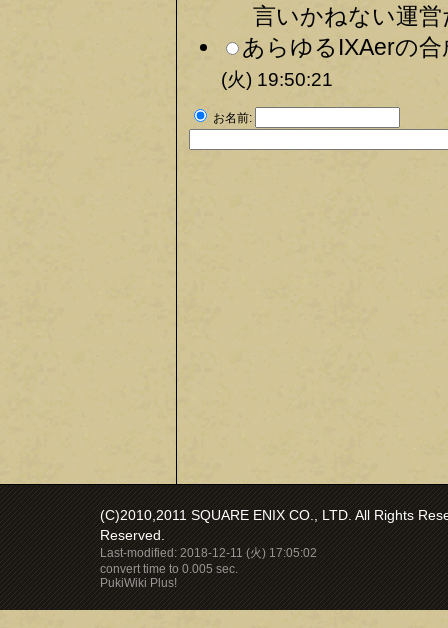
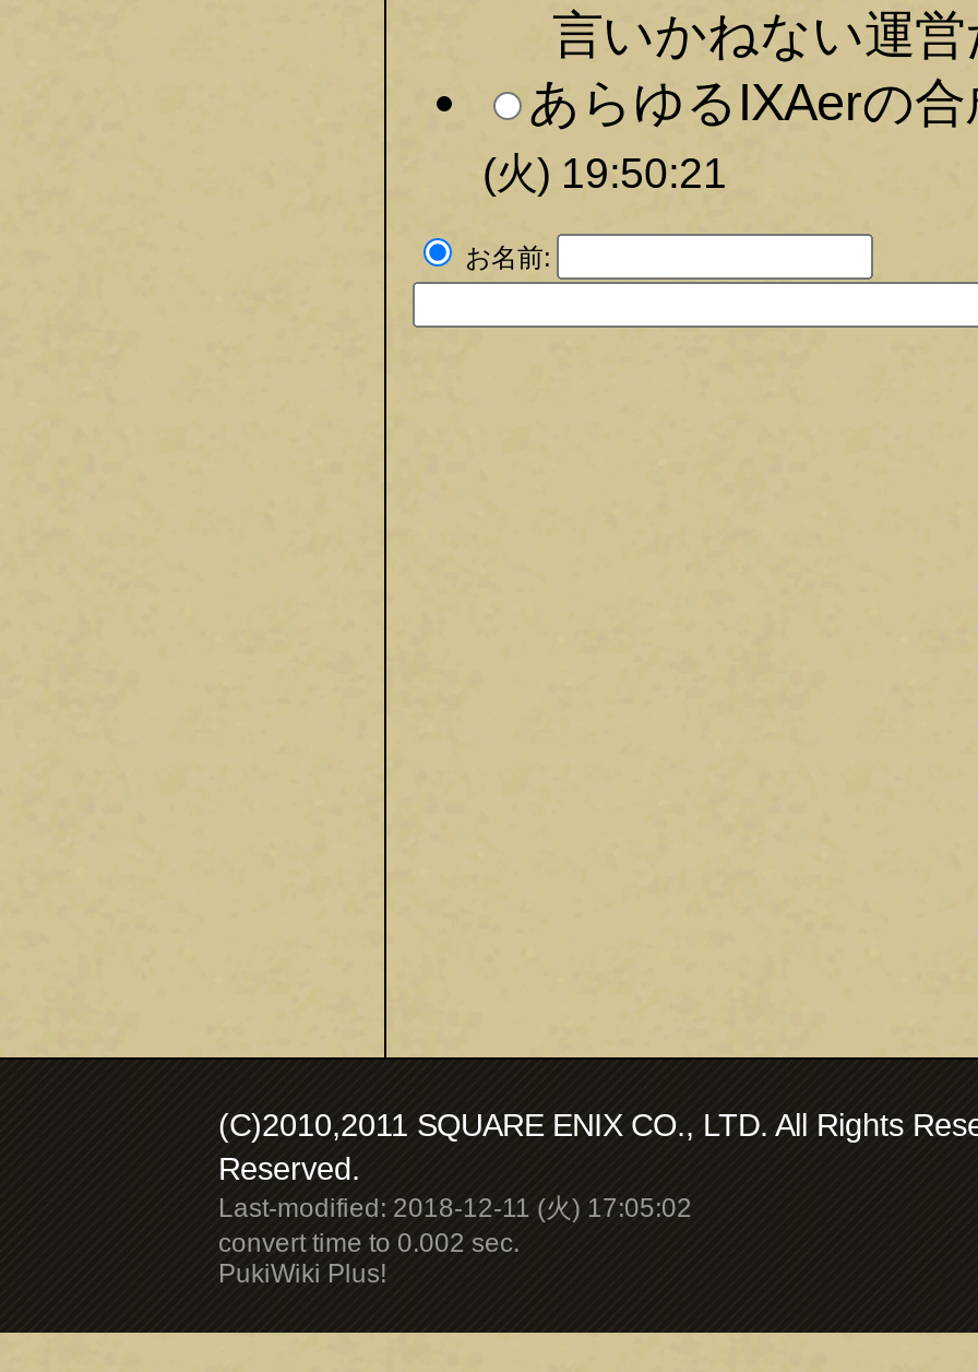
- convert time to 0.005 sec.
+ convert time to 0.002 sec.
